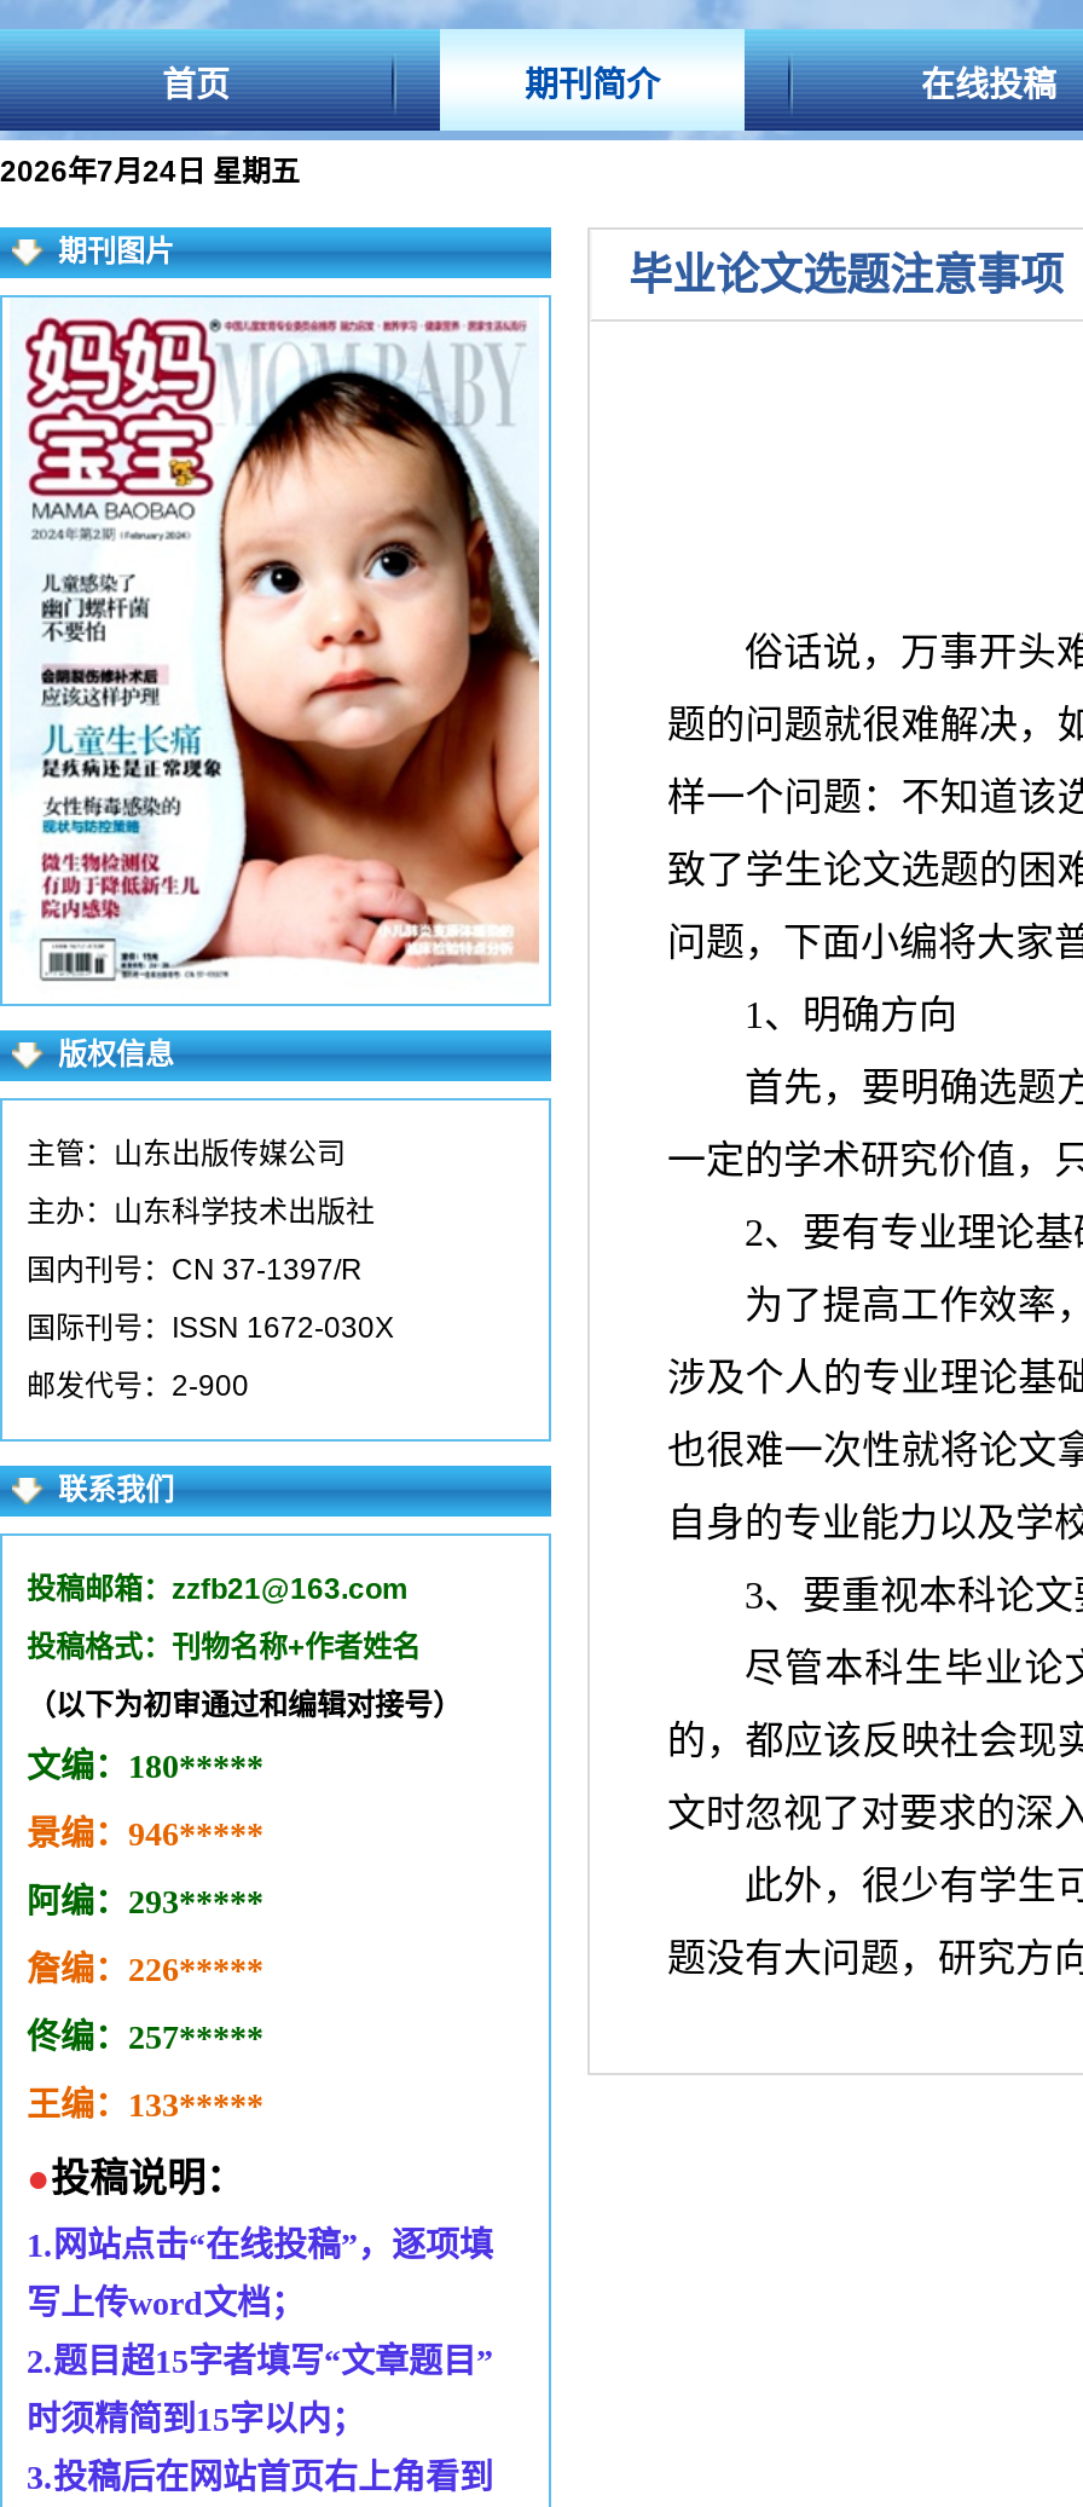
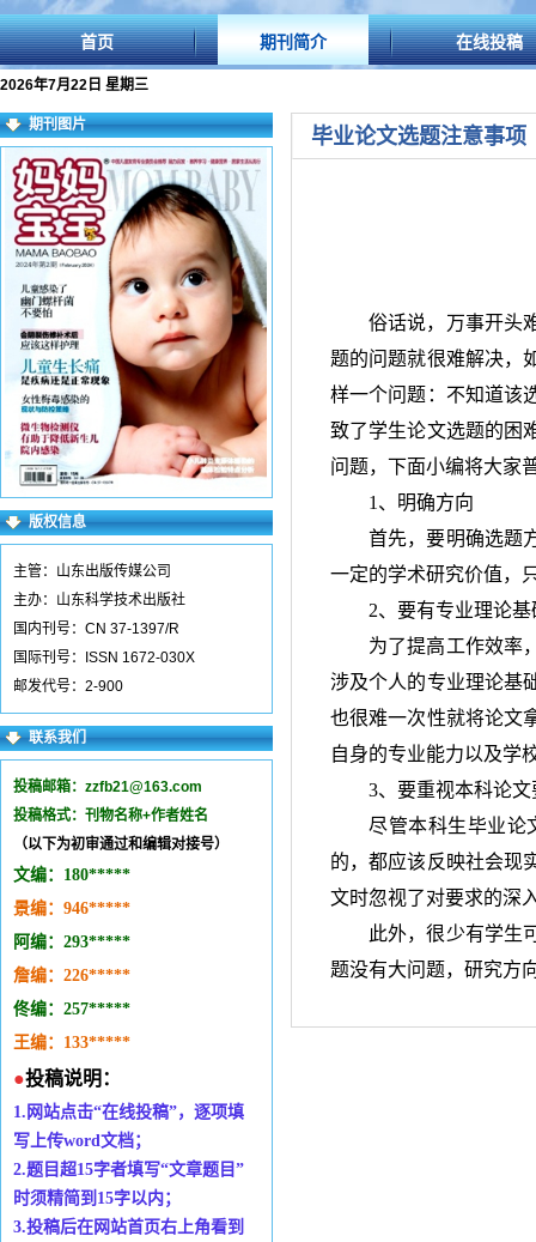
- 2026年7月24日 星期五
+ 2026年7月22日 星期三
